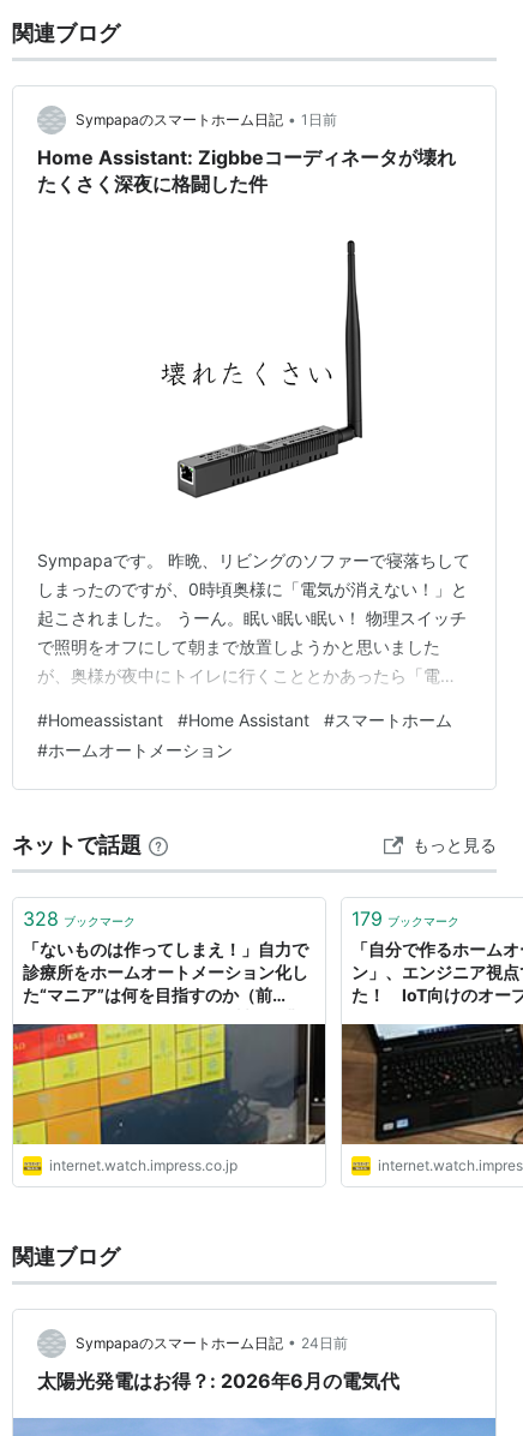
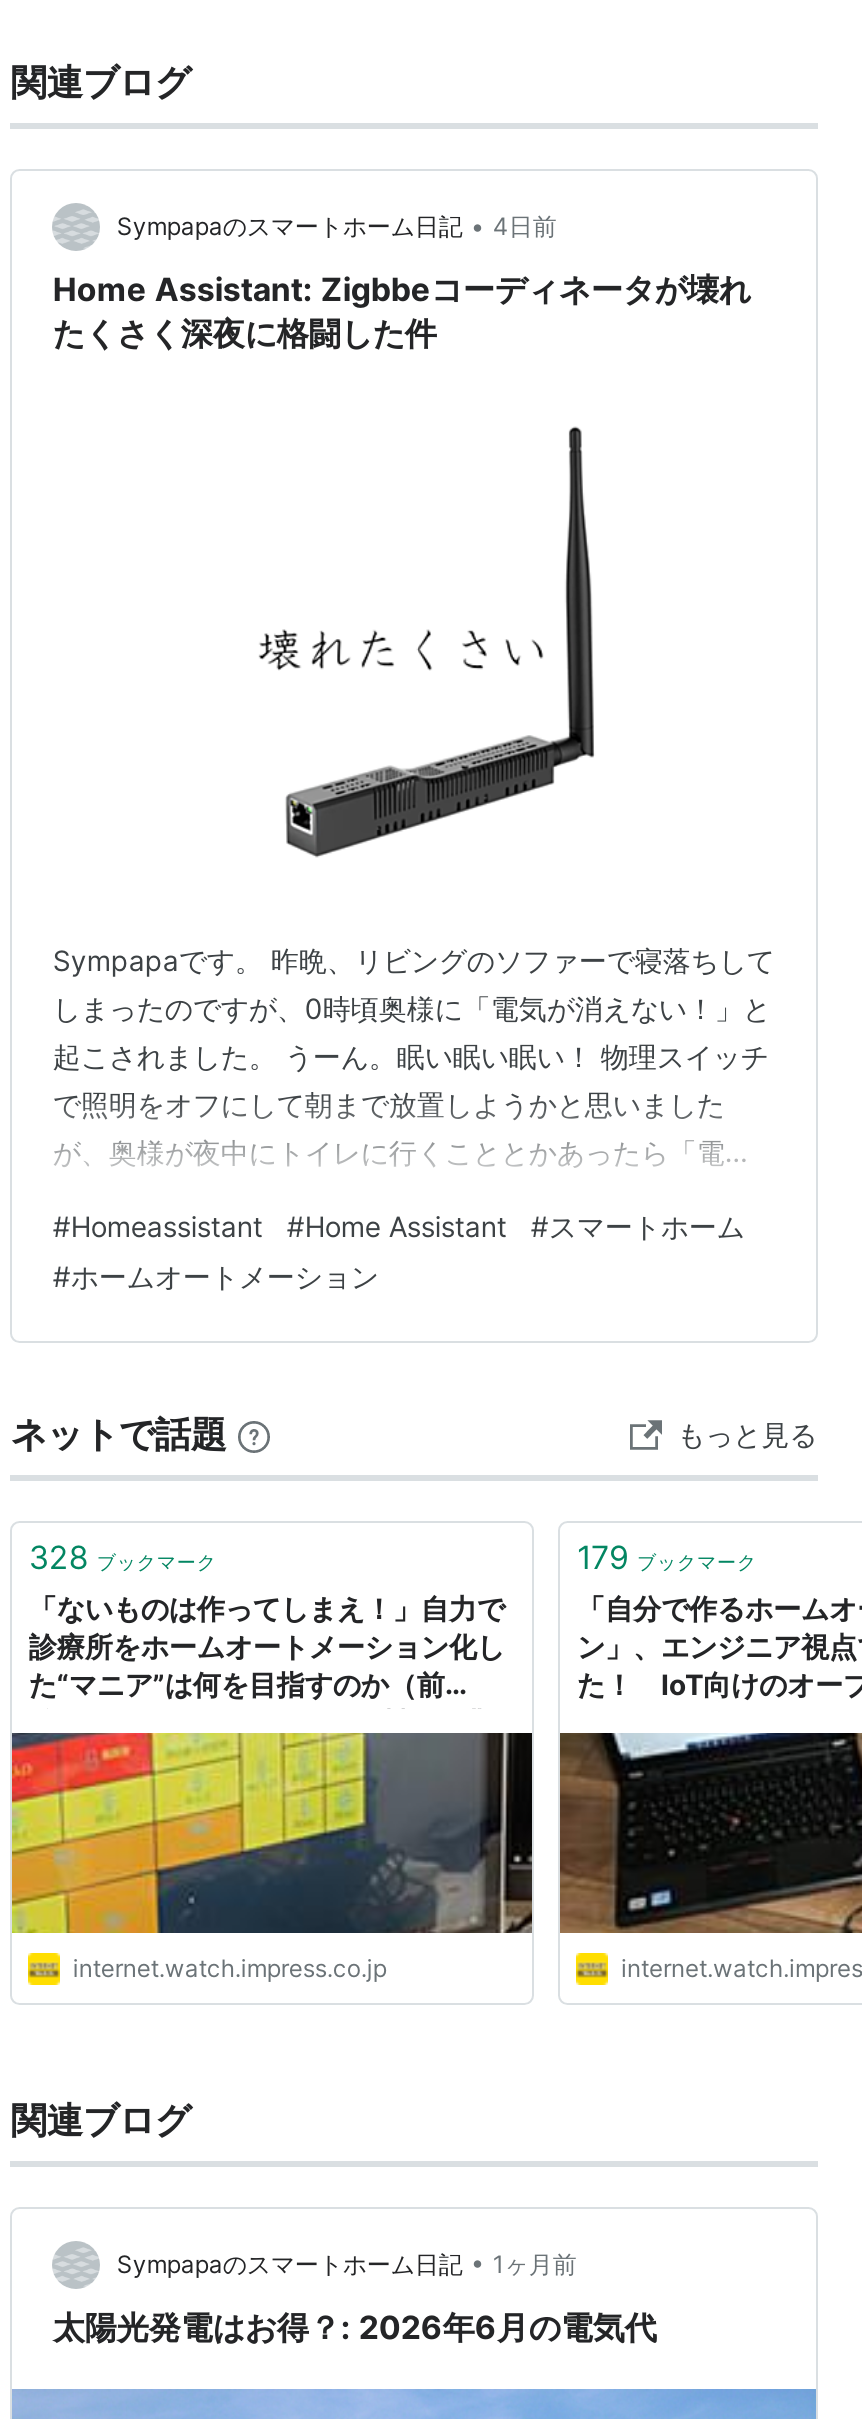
- Sympapaのスマートホーム日記 • 1日前
+ Sympapaのスマートホーム日記 • 4日前

- Sympapaのスマートホーム日記 • 24日前
+ Sympapaのスマートホーム日記 • 1ヶ月前
